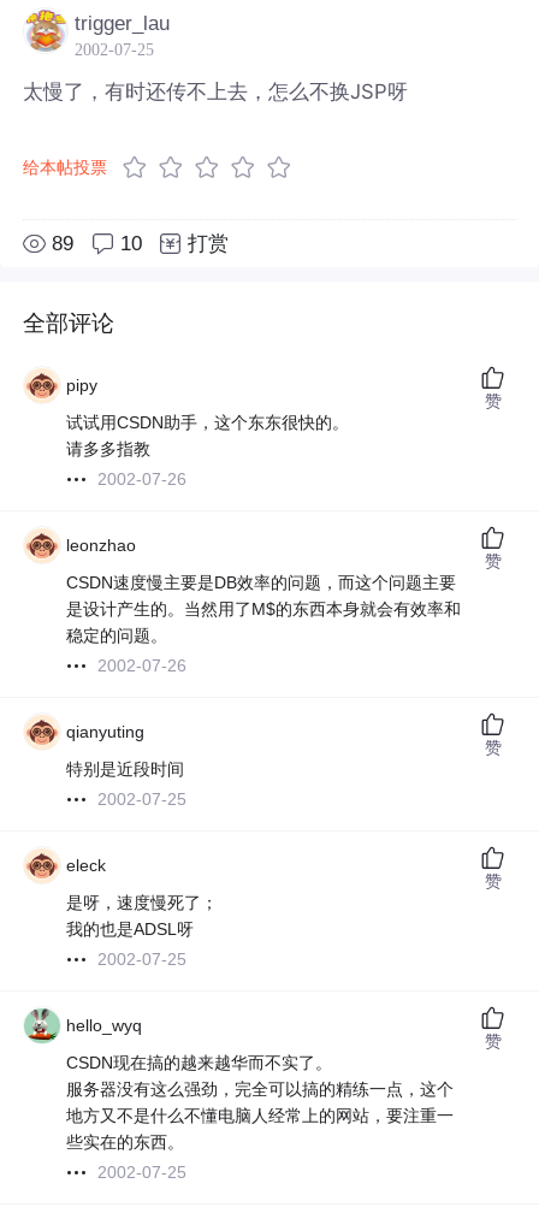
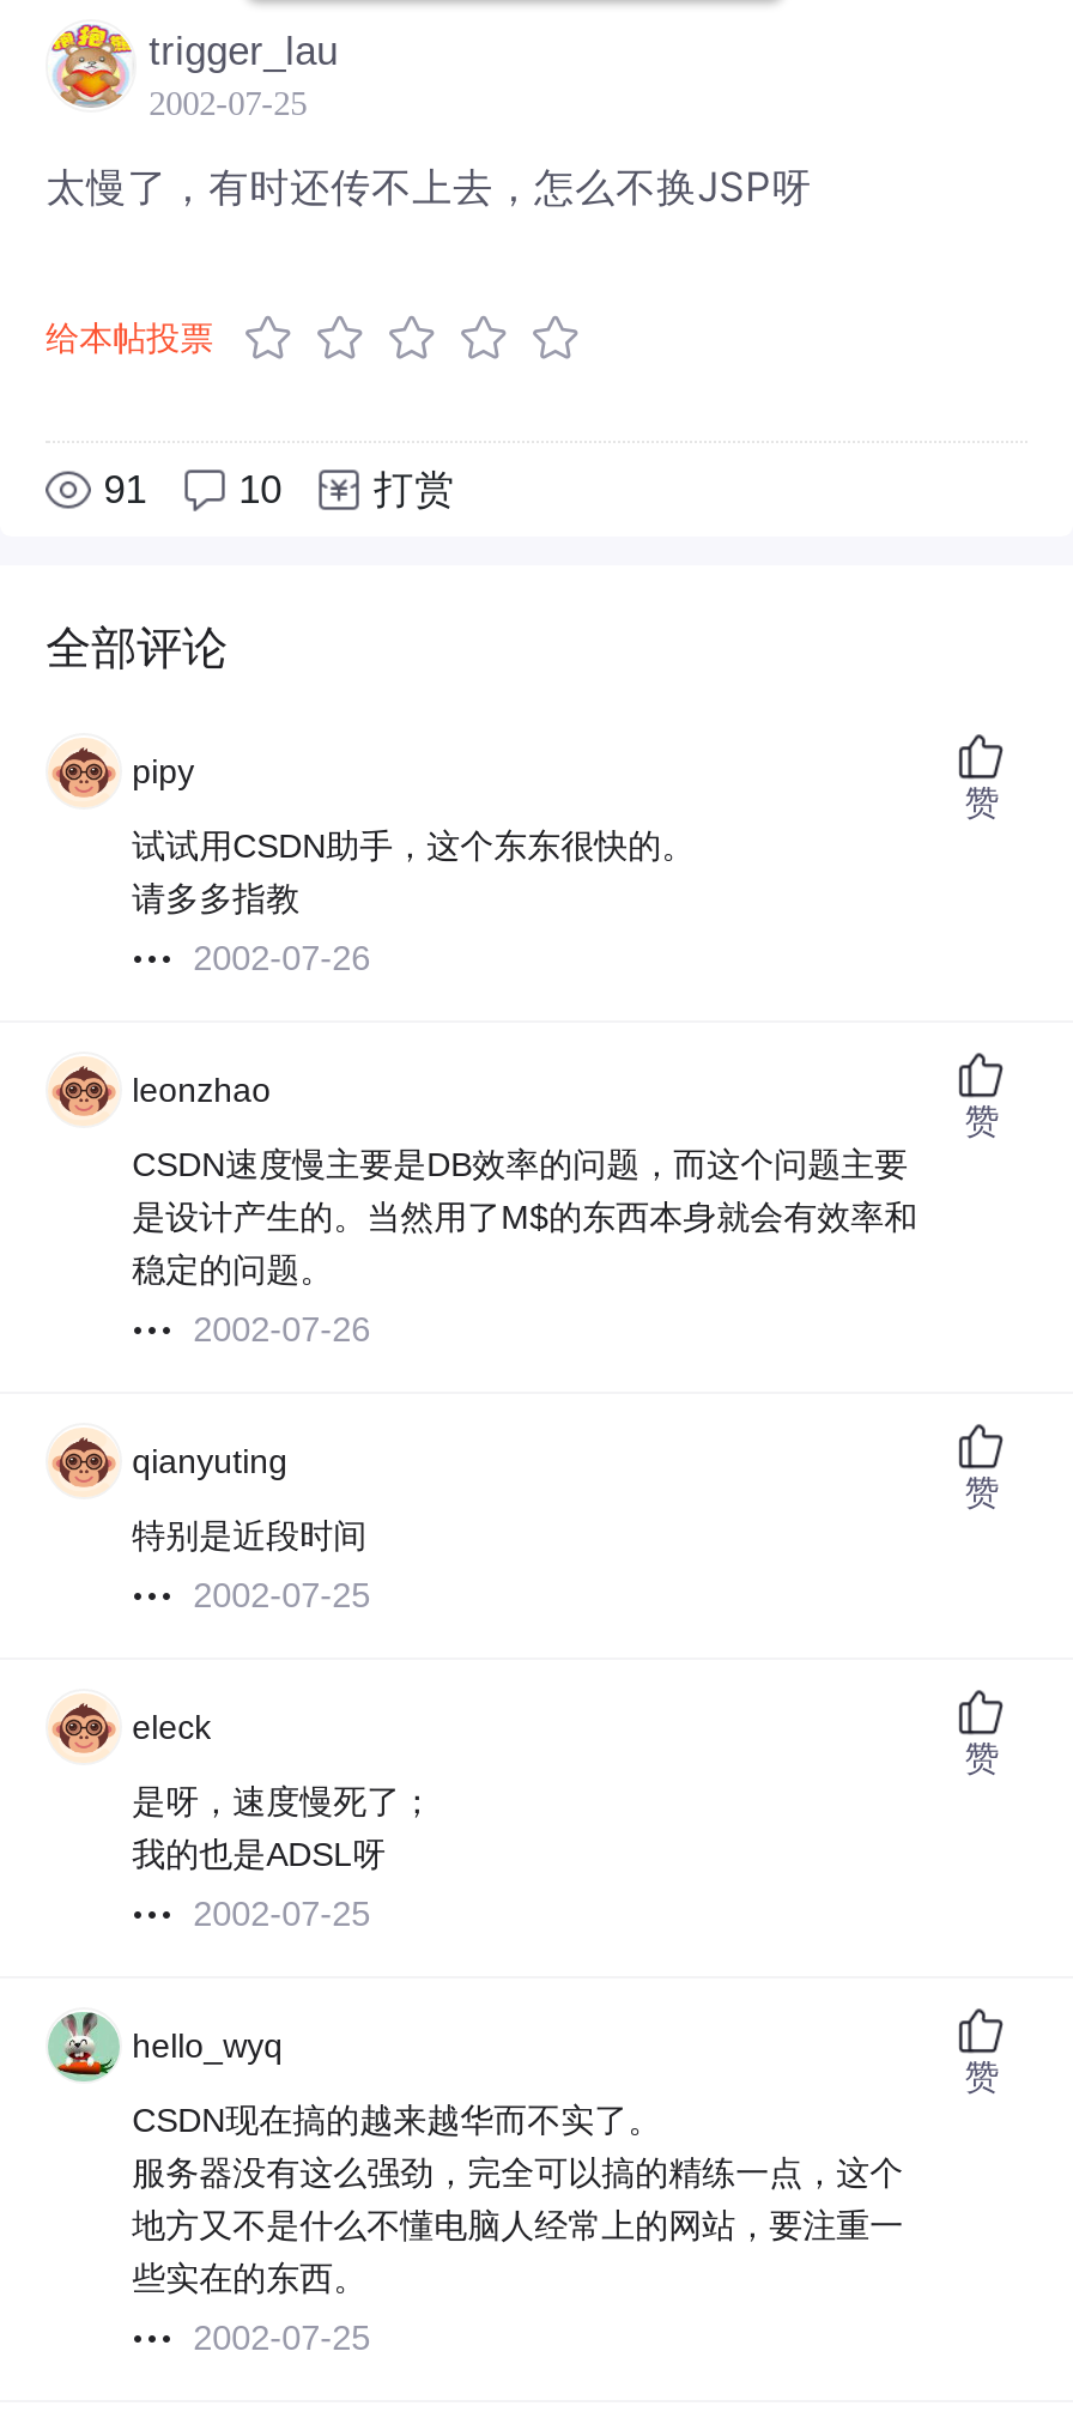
- 89
+ 91
